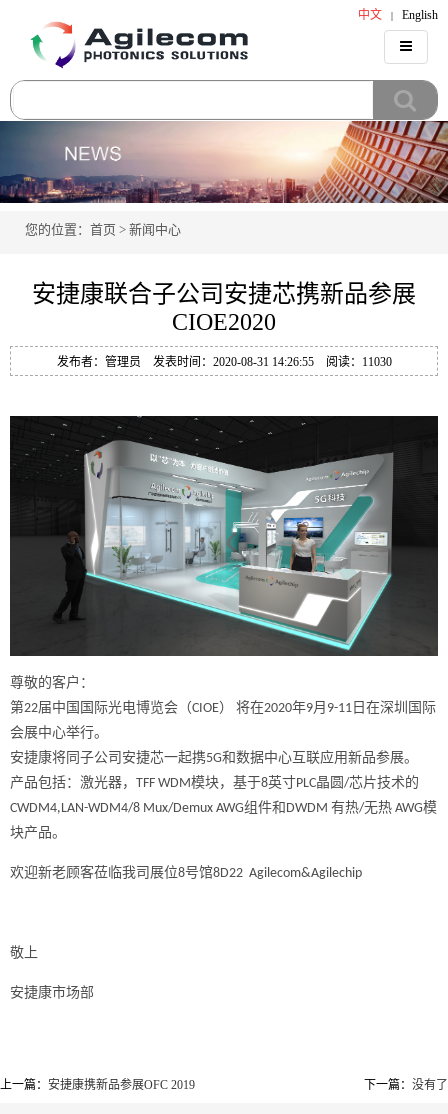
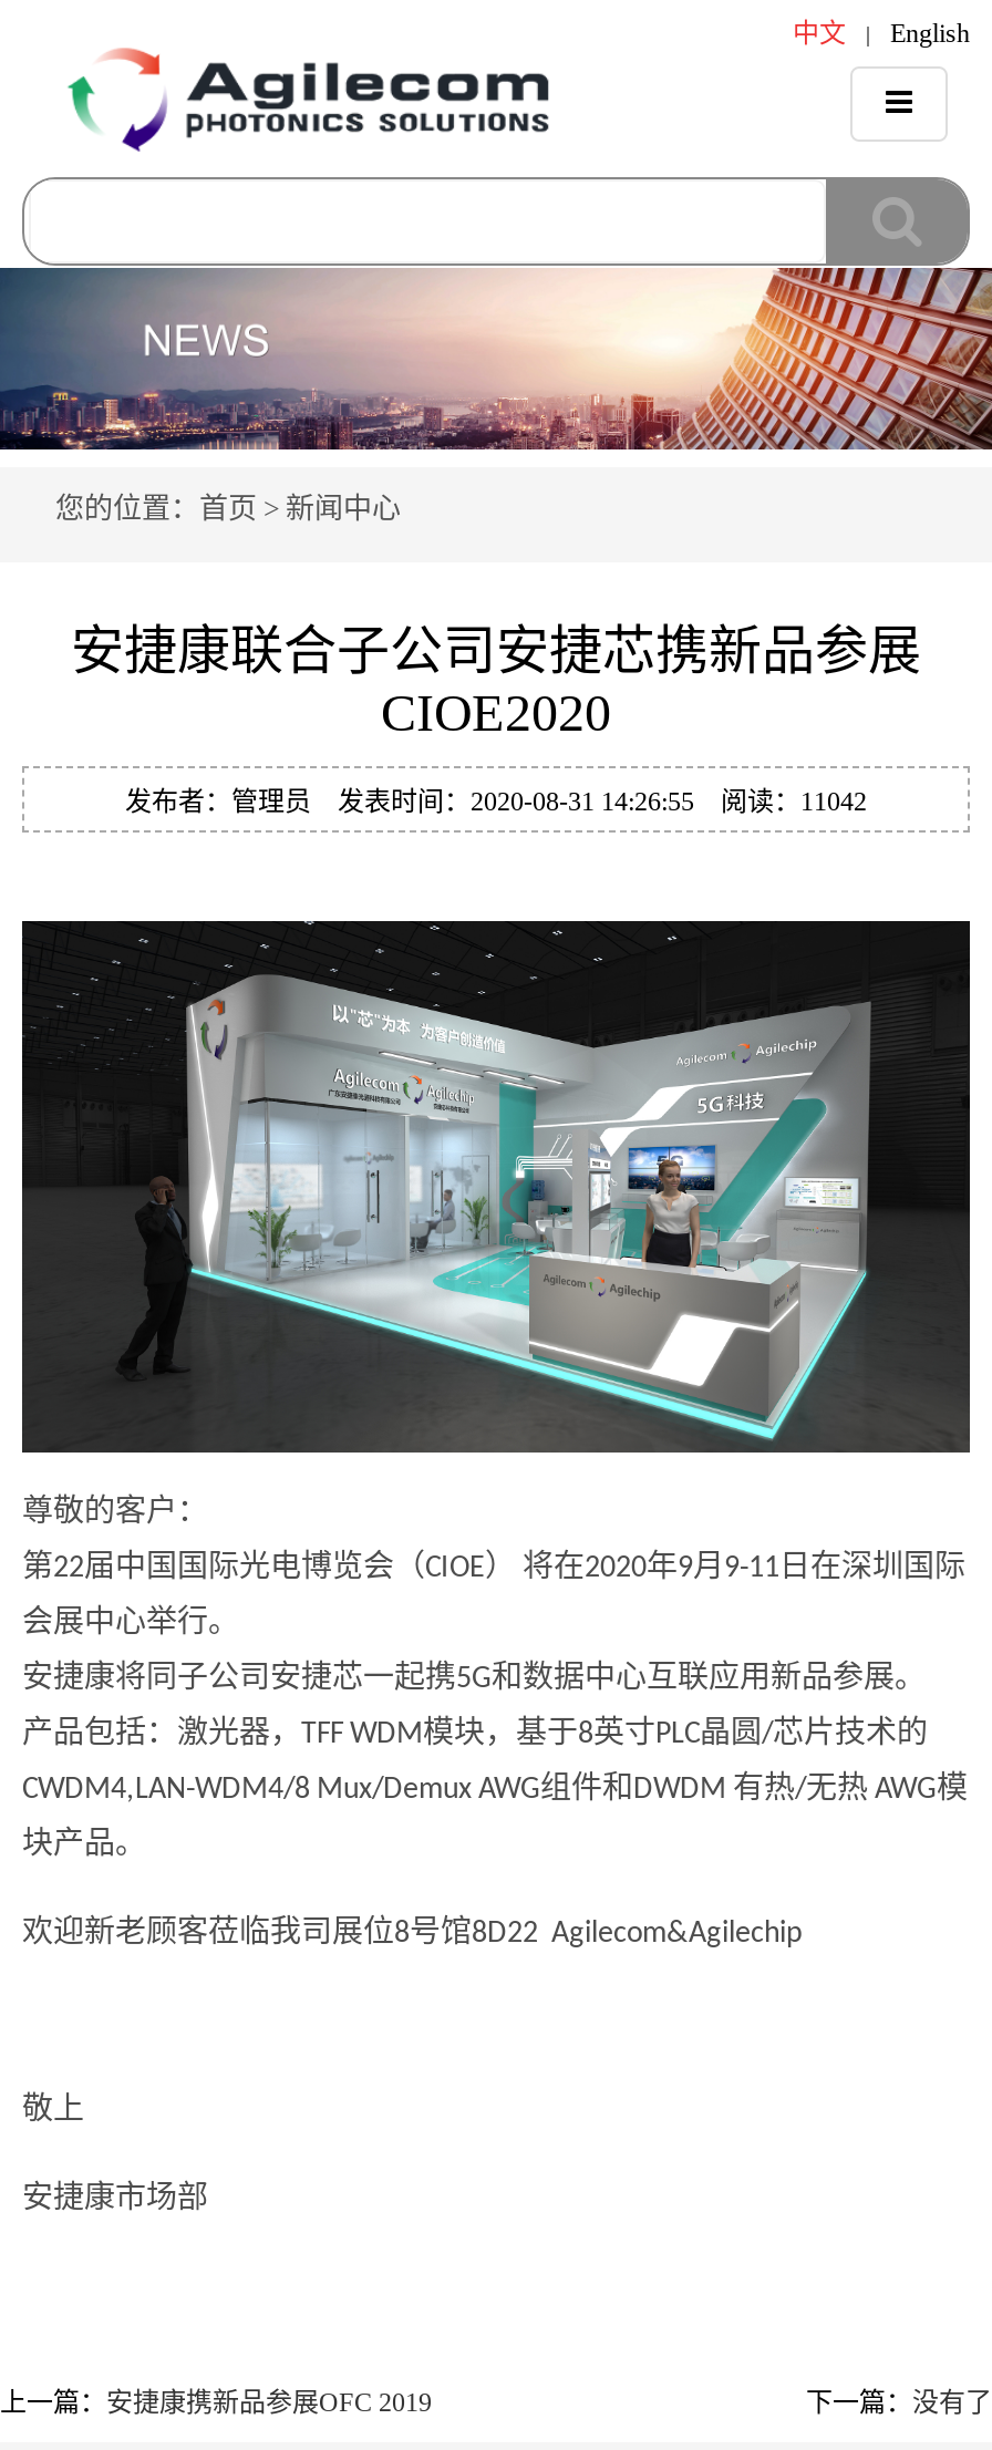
- 发布者：管理员 发表时间：2020-08-31 14:26:55 阅读：11030
+ 发布者：管理员 发表时间：2020-08-31 14:26:55 阅读：11042
